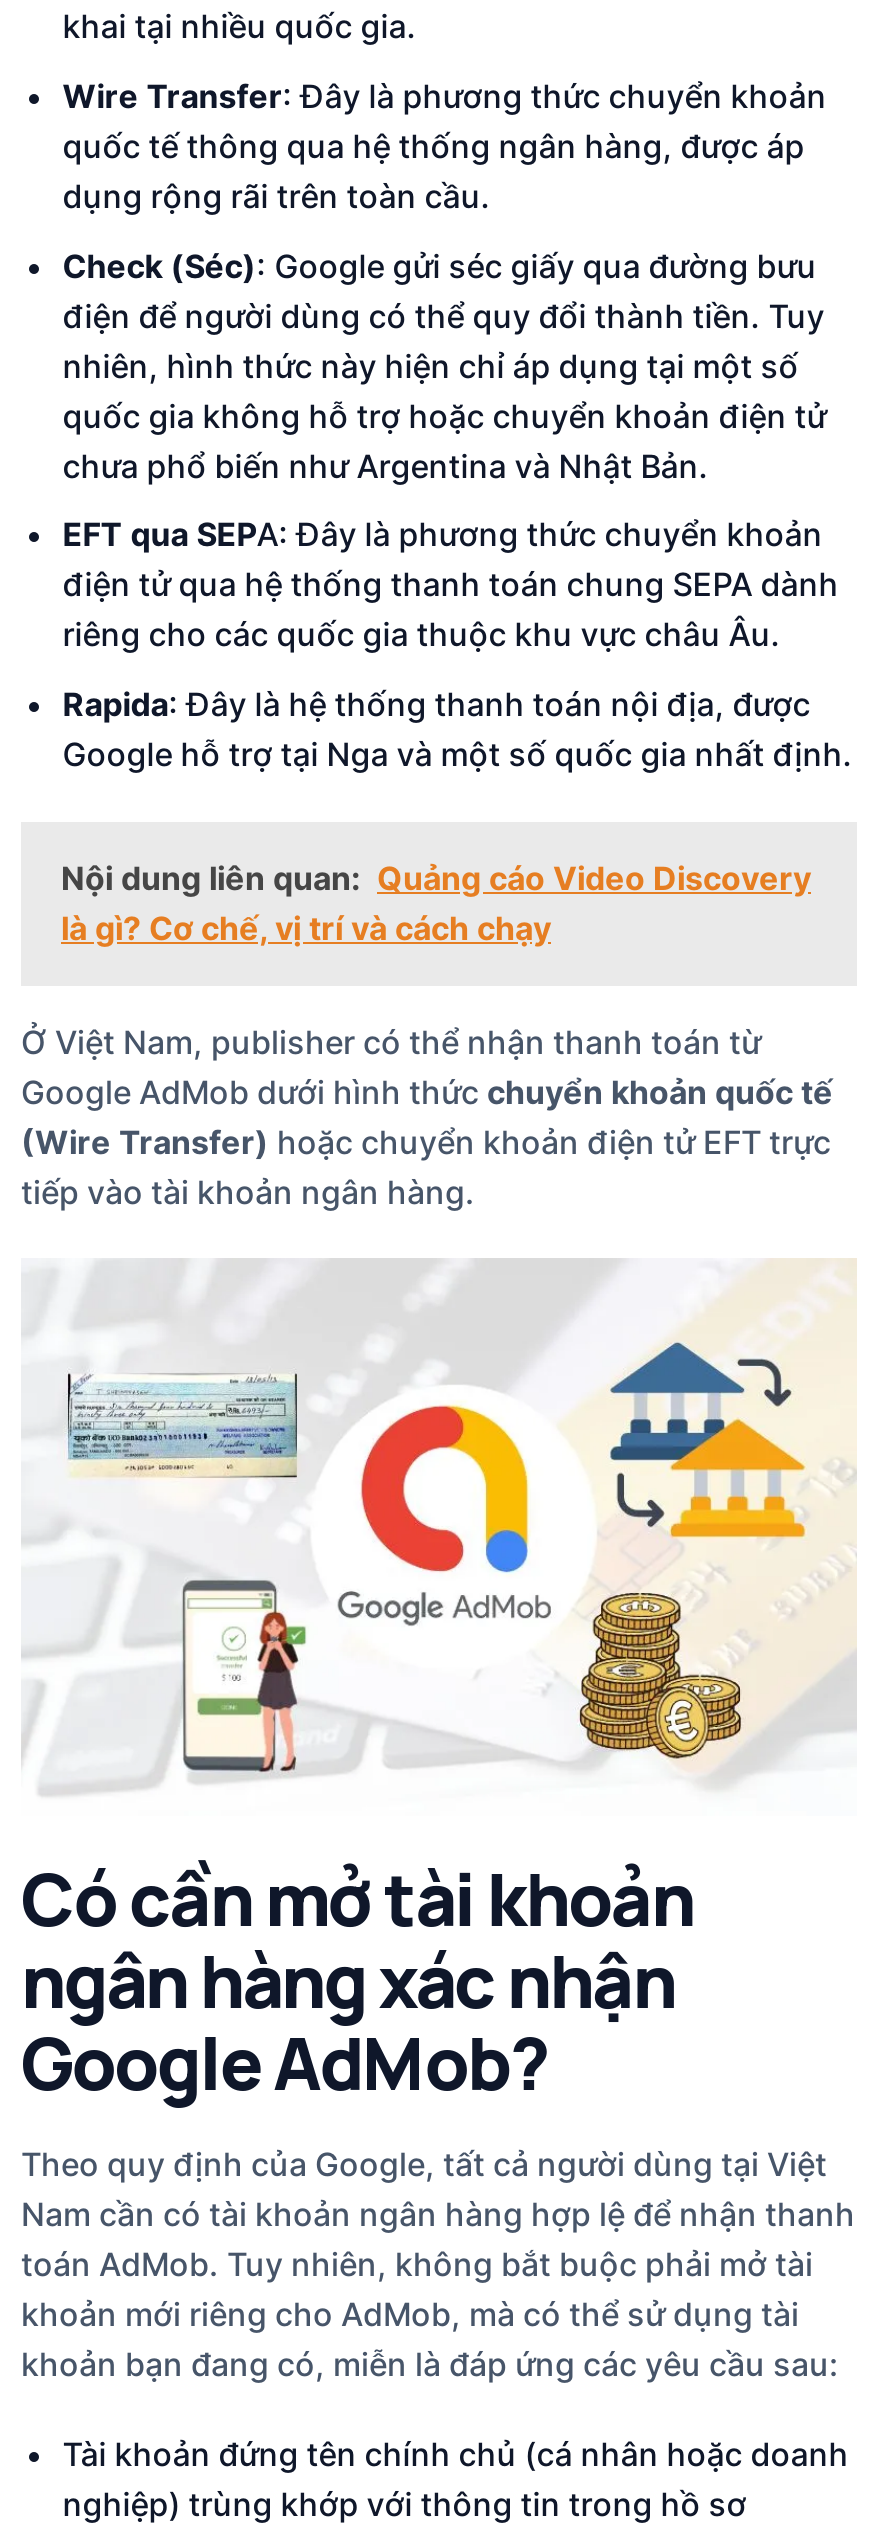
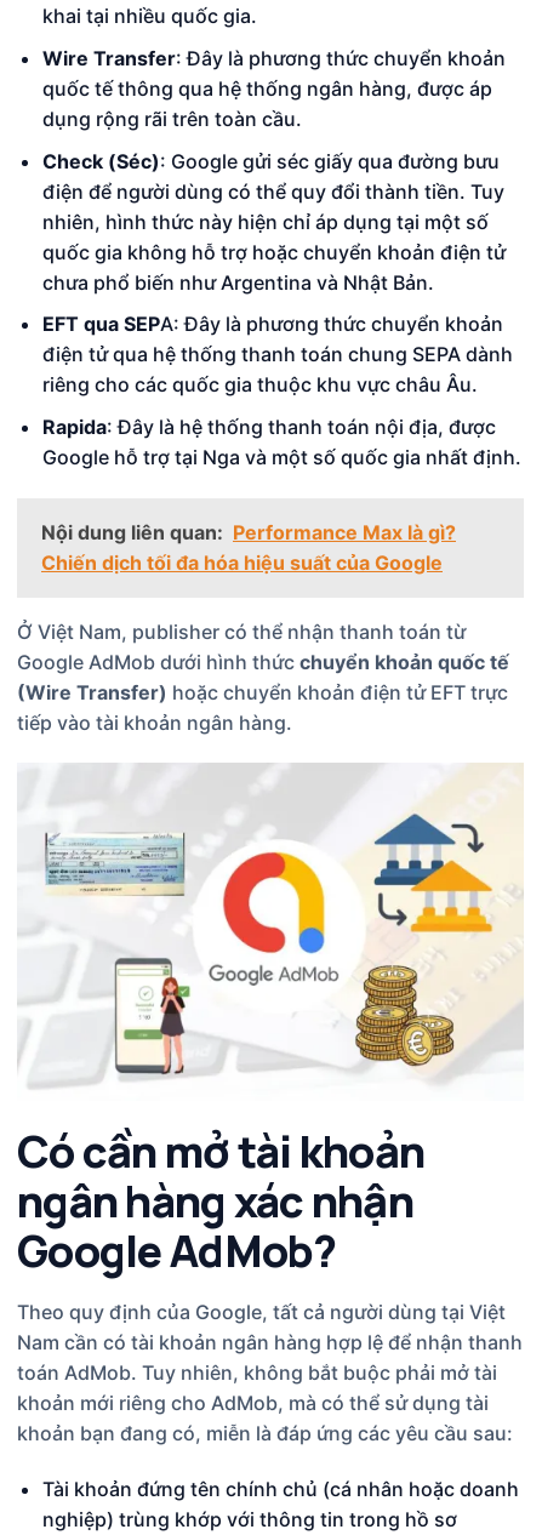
- Nội dung liên quan: Quảng cáo Video Discovery
- là gì? Cơ chế, vị trí và cách chạy
+ Nội dung liên quan: Performance Max là gì?
+ Chiến dịch tối đa hóa hiệu suất của Google
